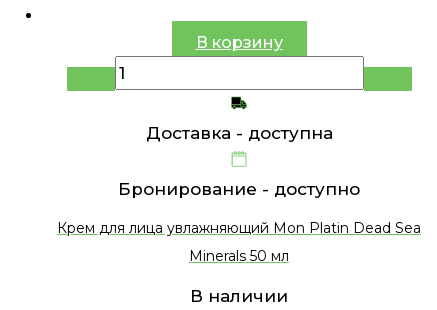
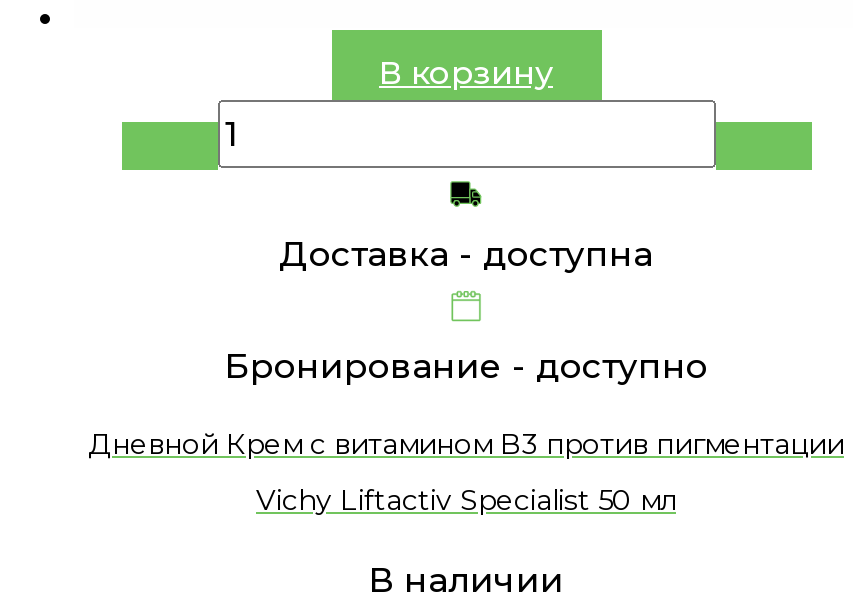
- Крем для лица увлажняющий Mon Platin Dead Sea
+ Дневной Крем с витамином В3 против пигментации

- Minerals 50 мл
+ Vichy Liftactiv Specialist 50 мл
